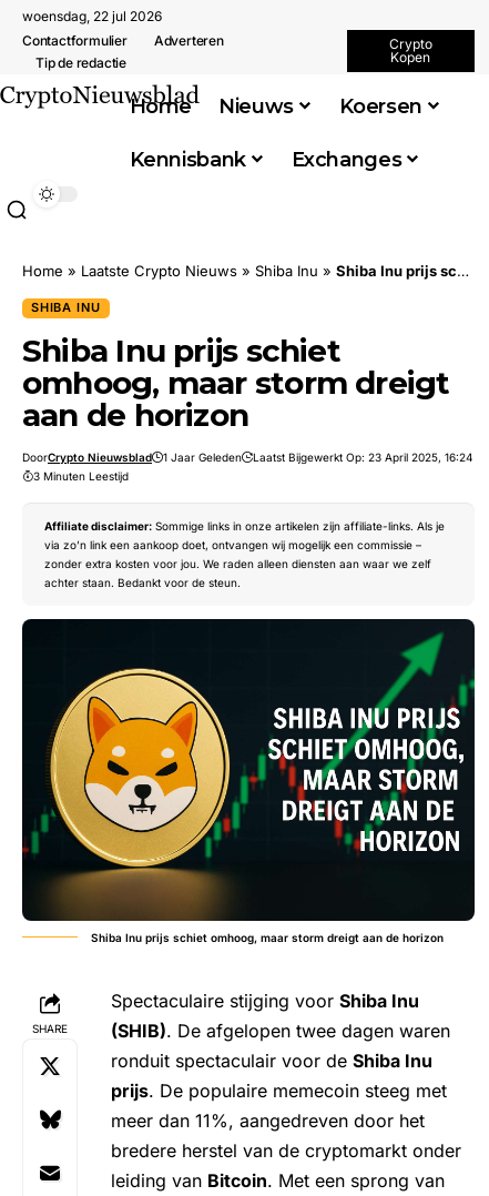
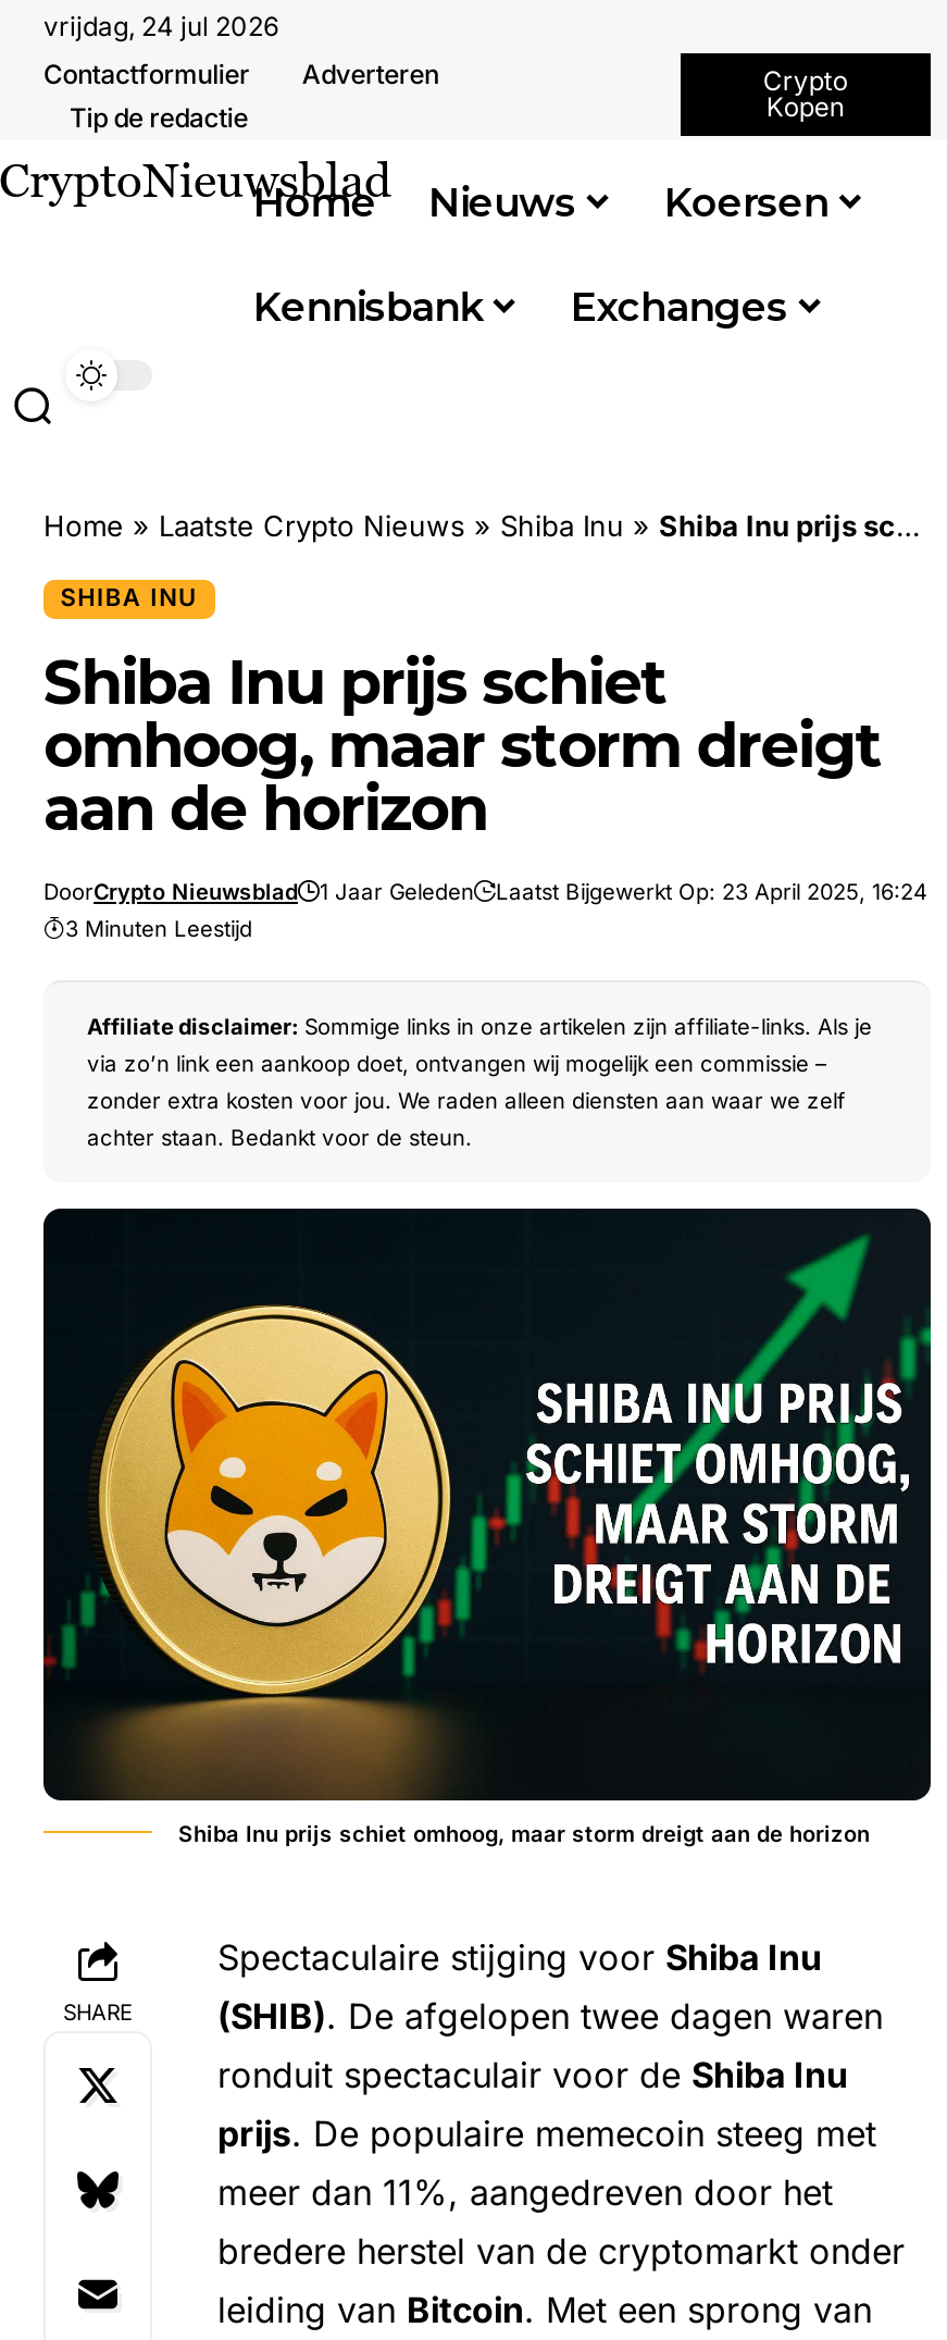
- woensdag, 22 jul 2026
+ vrijdag, 24 jul 2026
